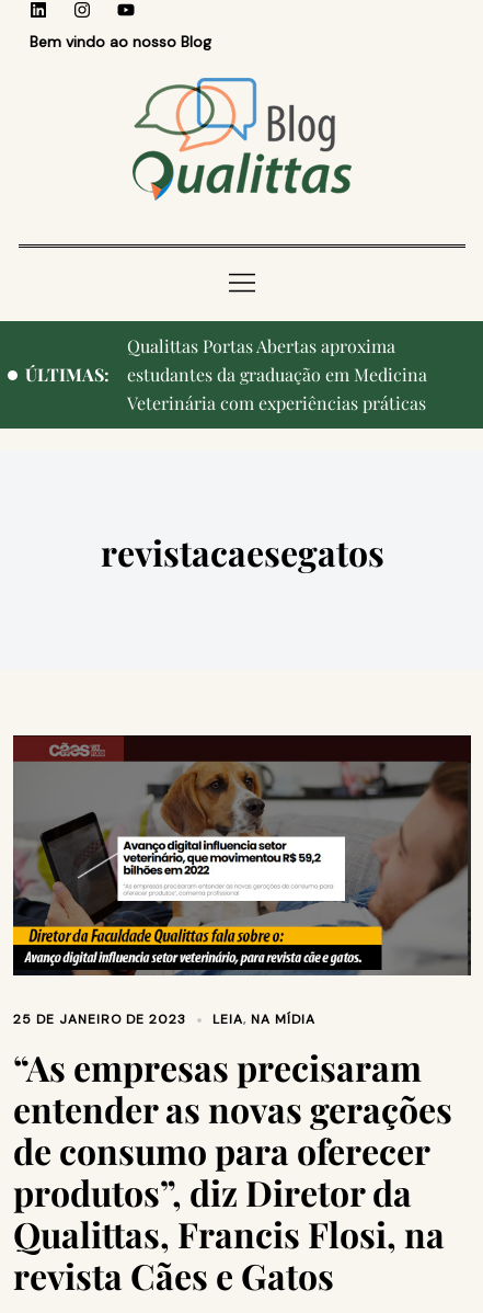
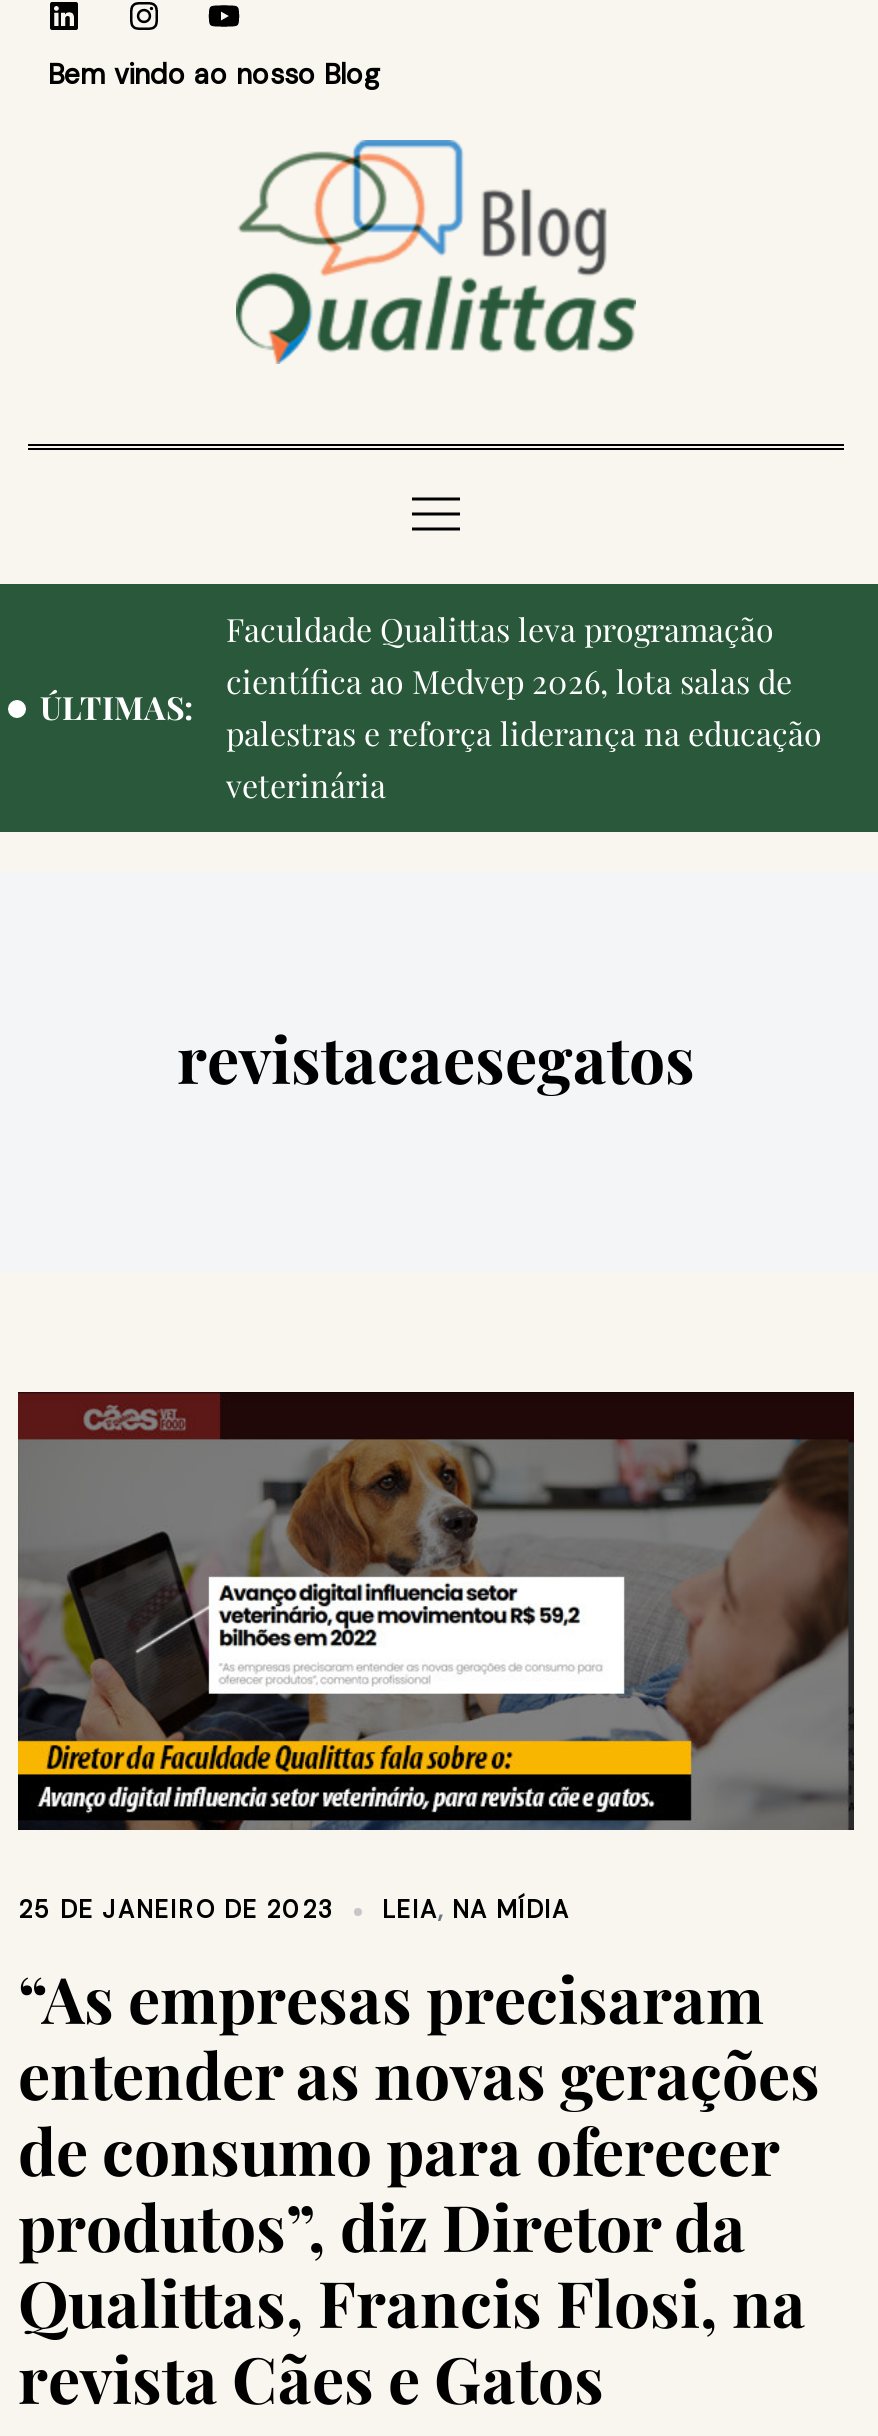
- Qualittas Portas Abertas aproxima
- estudantes da graduação em Medicina
- Veterinária com experiências práticas
+ Faculdade Qualittas leva programação
+ científica ao Medvep 2026, lota salas de
+ palestras e reforça liderança na educação
+ veterinária
